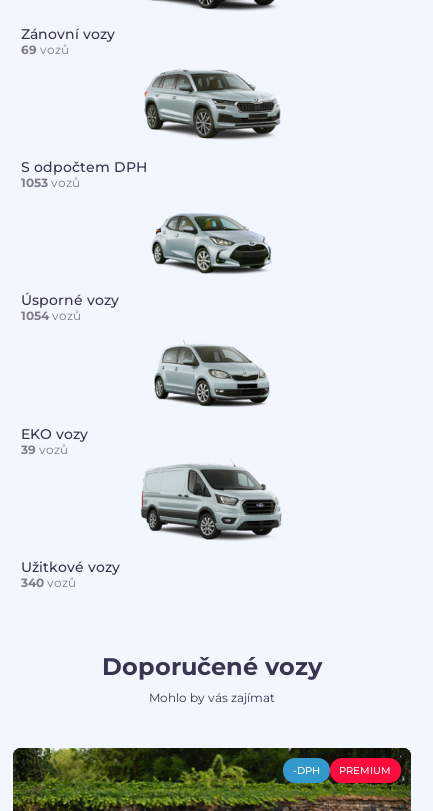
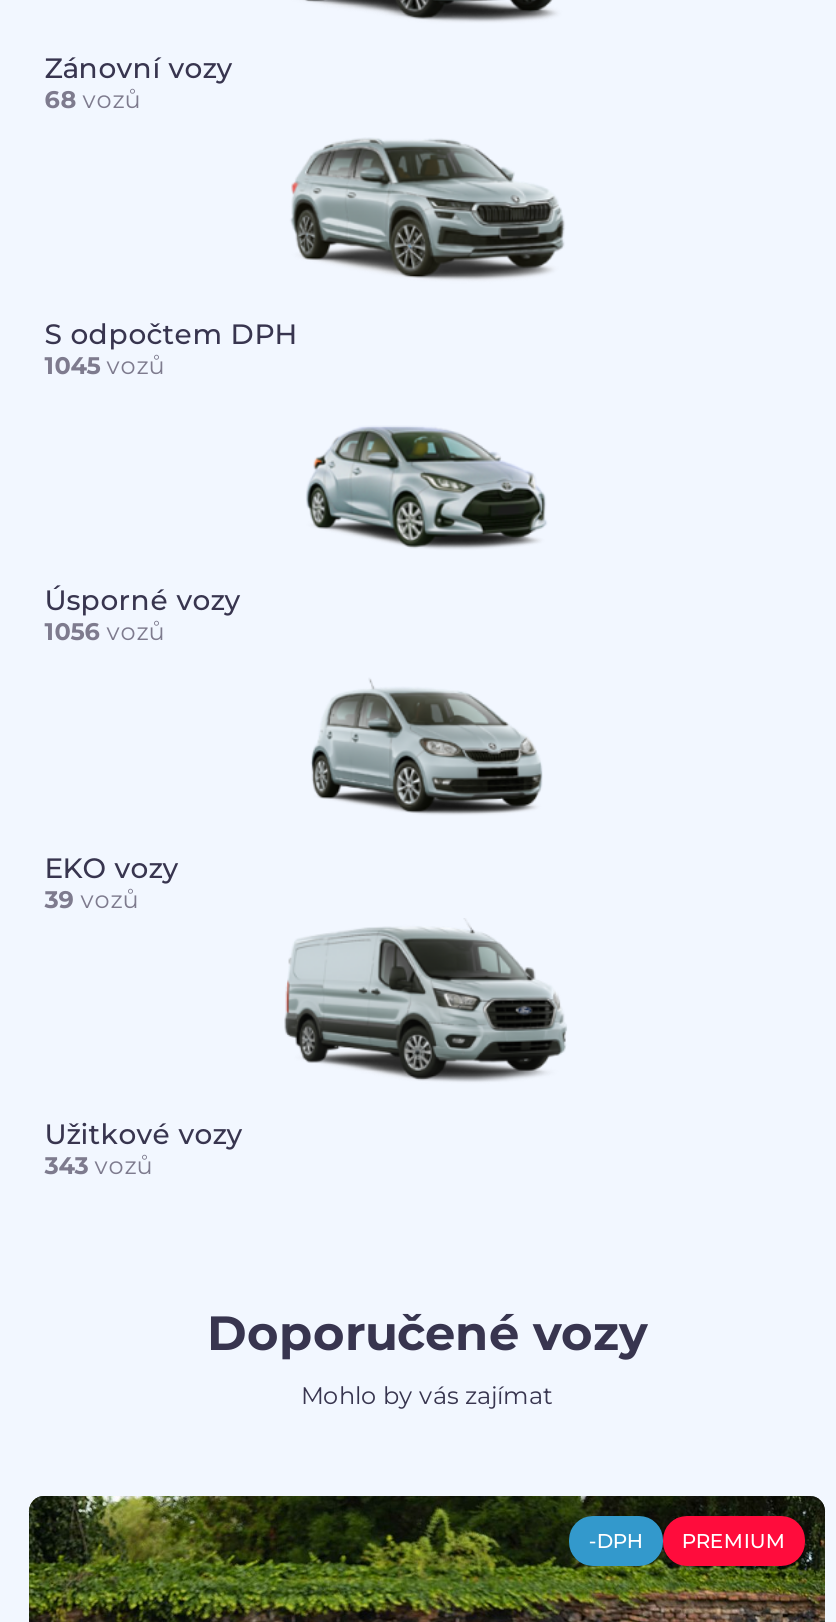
- 69 vozů
+ 68 vozů

- 1053 vozů
+ 1045 vozů

- 1054 vozů
+ 1056 vozů

- 340 vozů
+ 343 vozů
